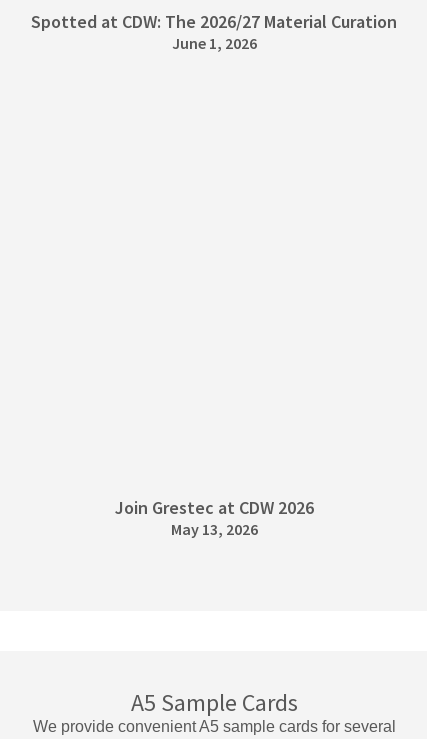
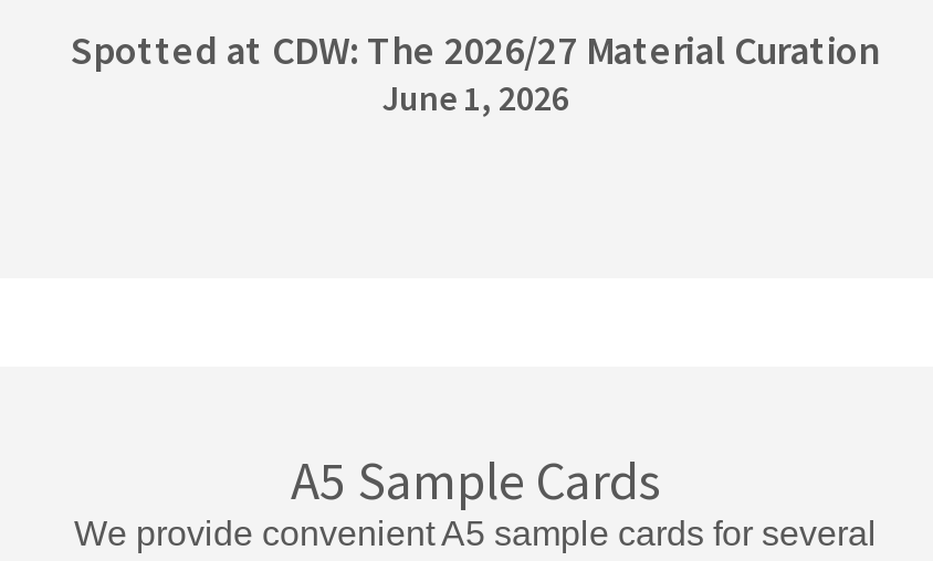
- Join Grestec at CDW 2026
- May 13, 2026
